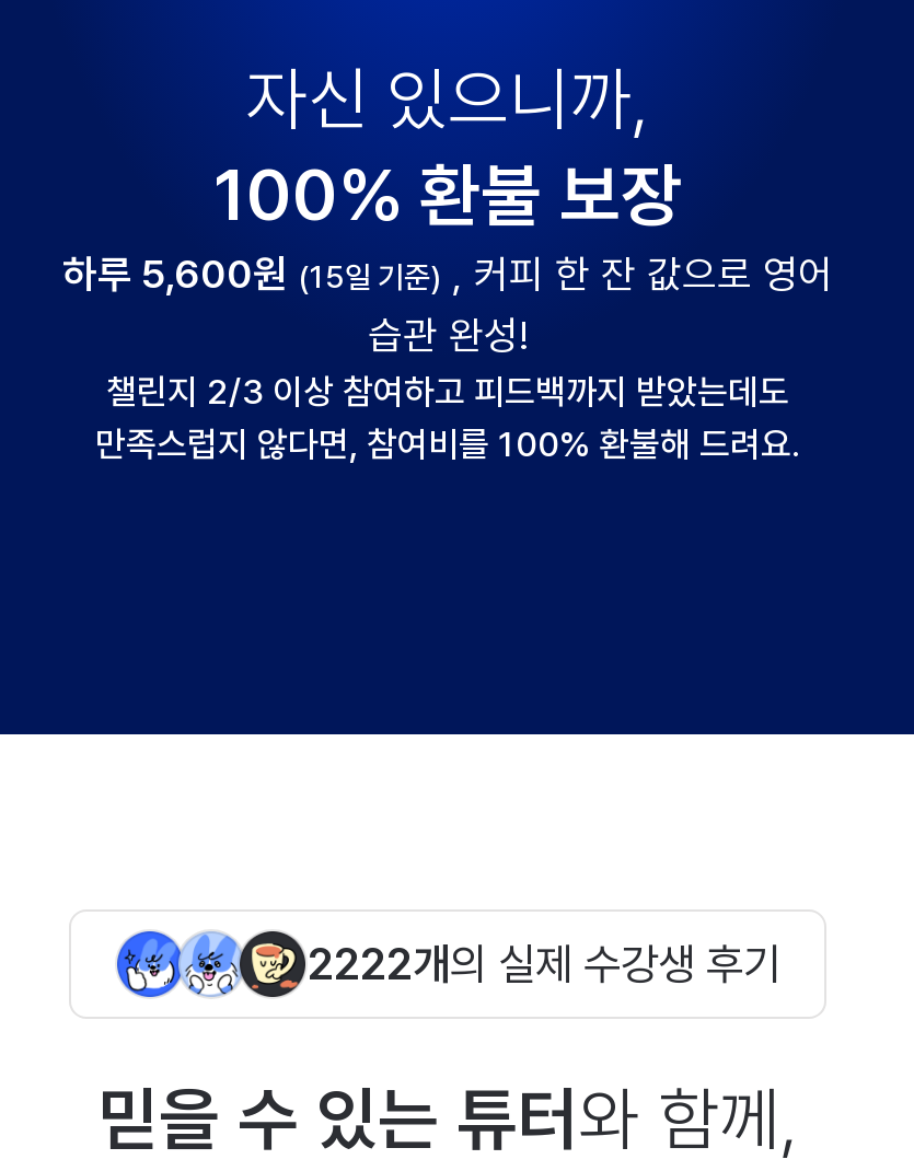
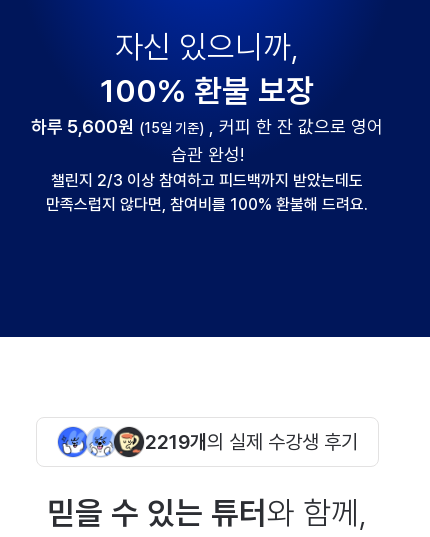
- 2222개의 실제 수강생 후기
+ 2219개의 실제 수강생 후기
